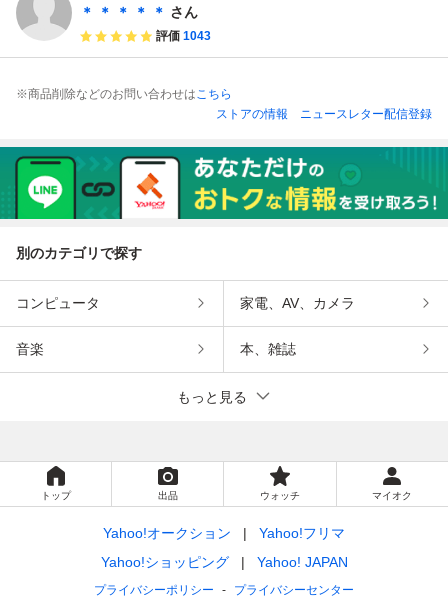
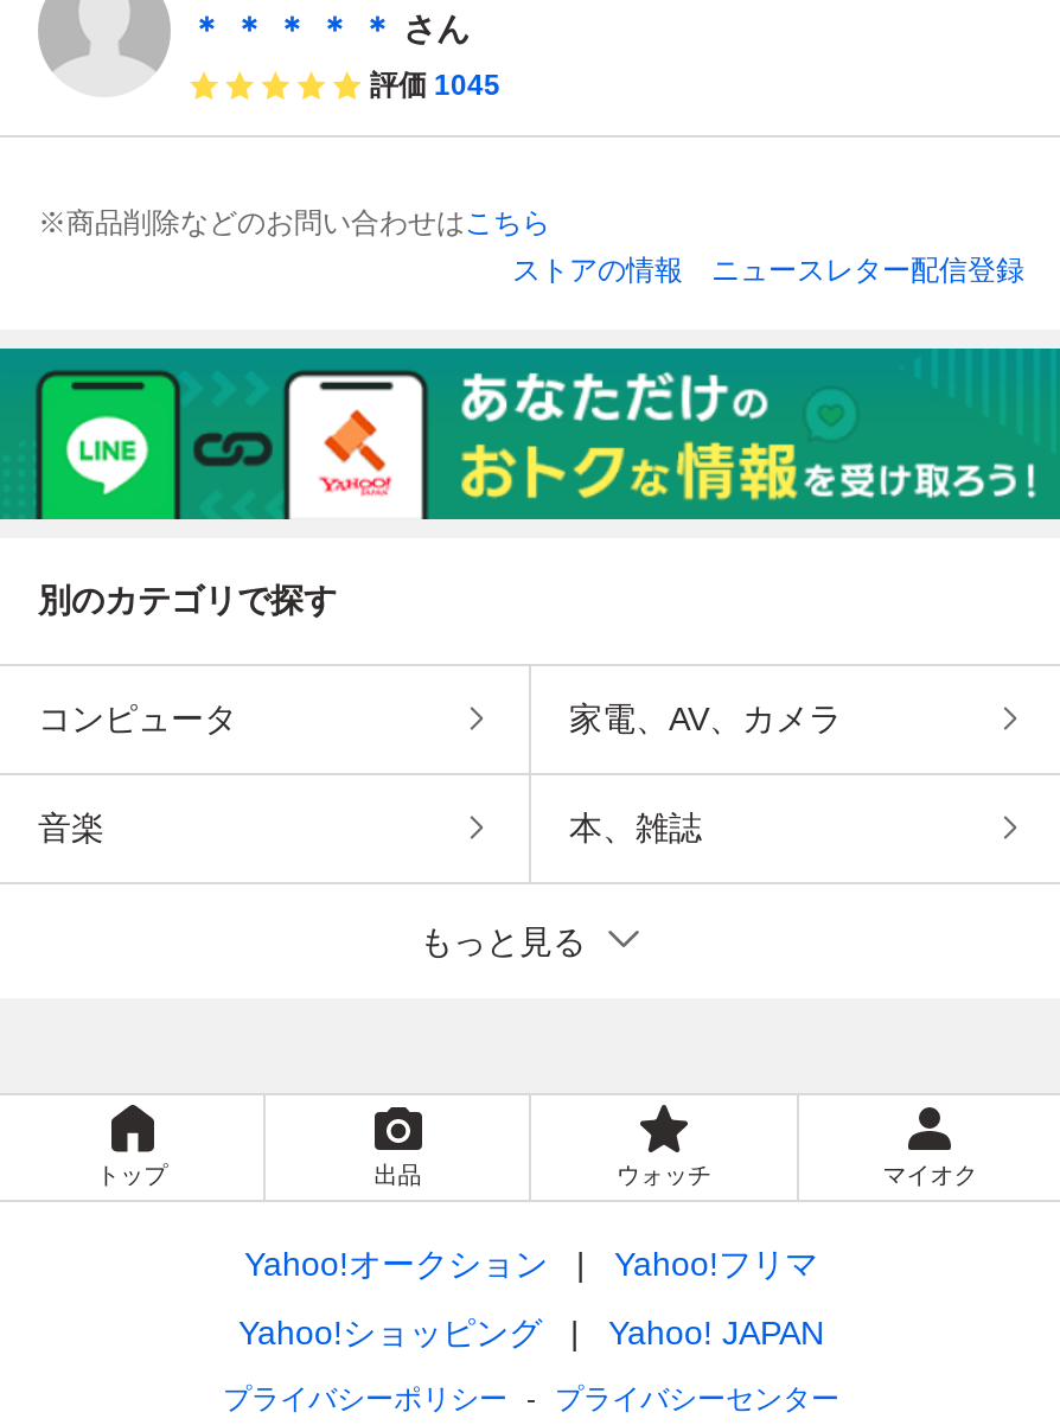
- 評価 1043
+ 評価 1045
